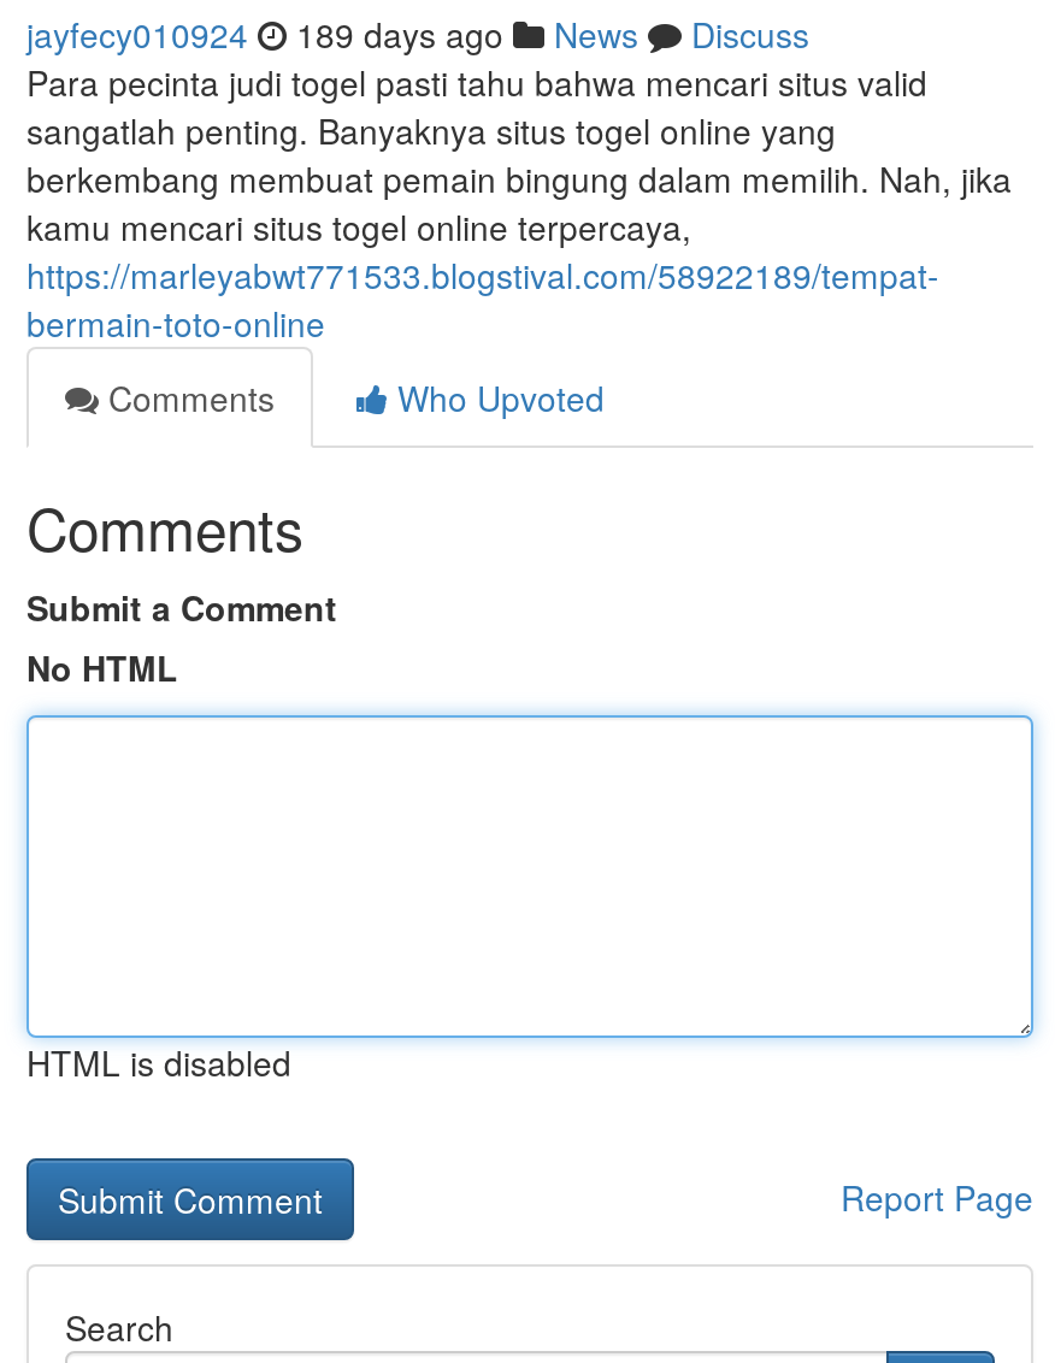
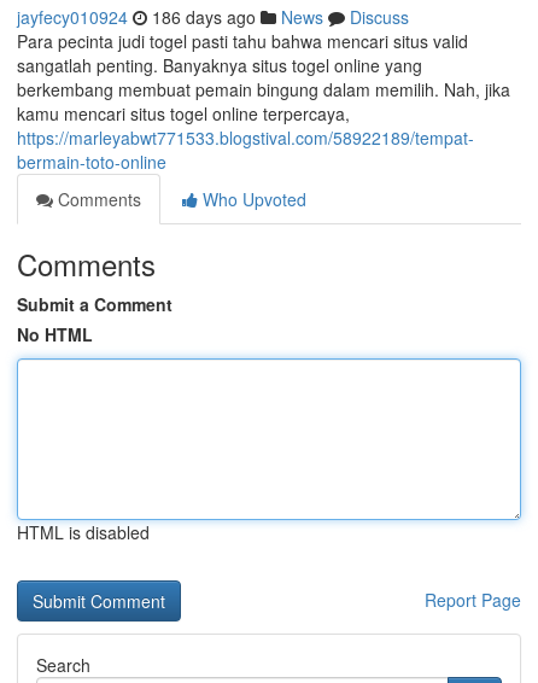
- jayfecy010924 189 days ago News Discuss
+ jayfecy010924 186 days ago News Discuss
